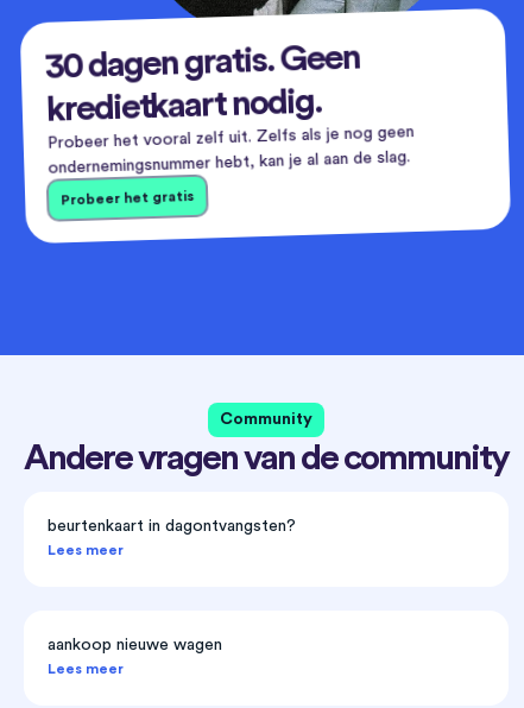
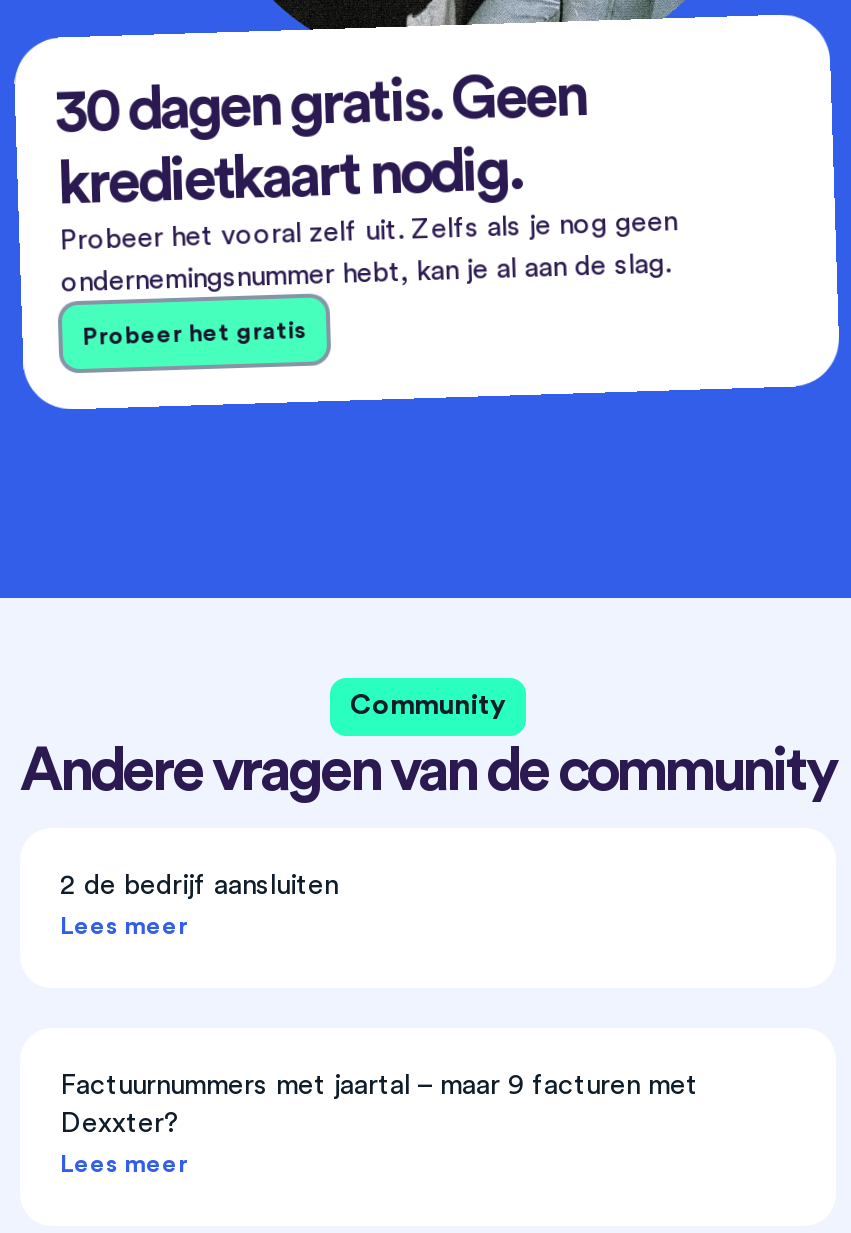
- beurtenkaart in dagontvangsten?
+ 2 de bedrijf aansluiten

- aankoop nieuwe wagen
+ Factuurnummers met jaartal – maar 9 facturen met
+ Dexxter?
